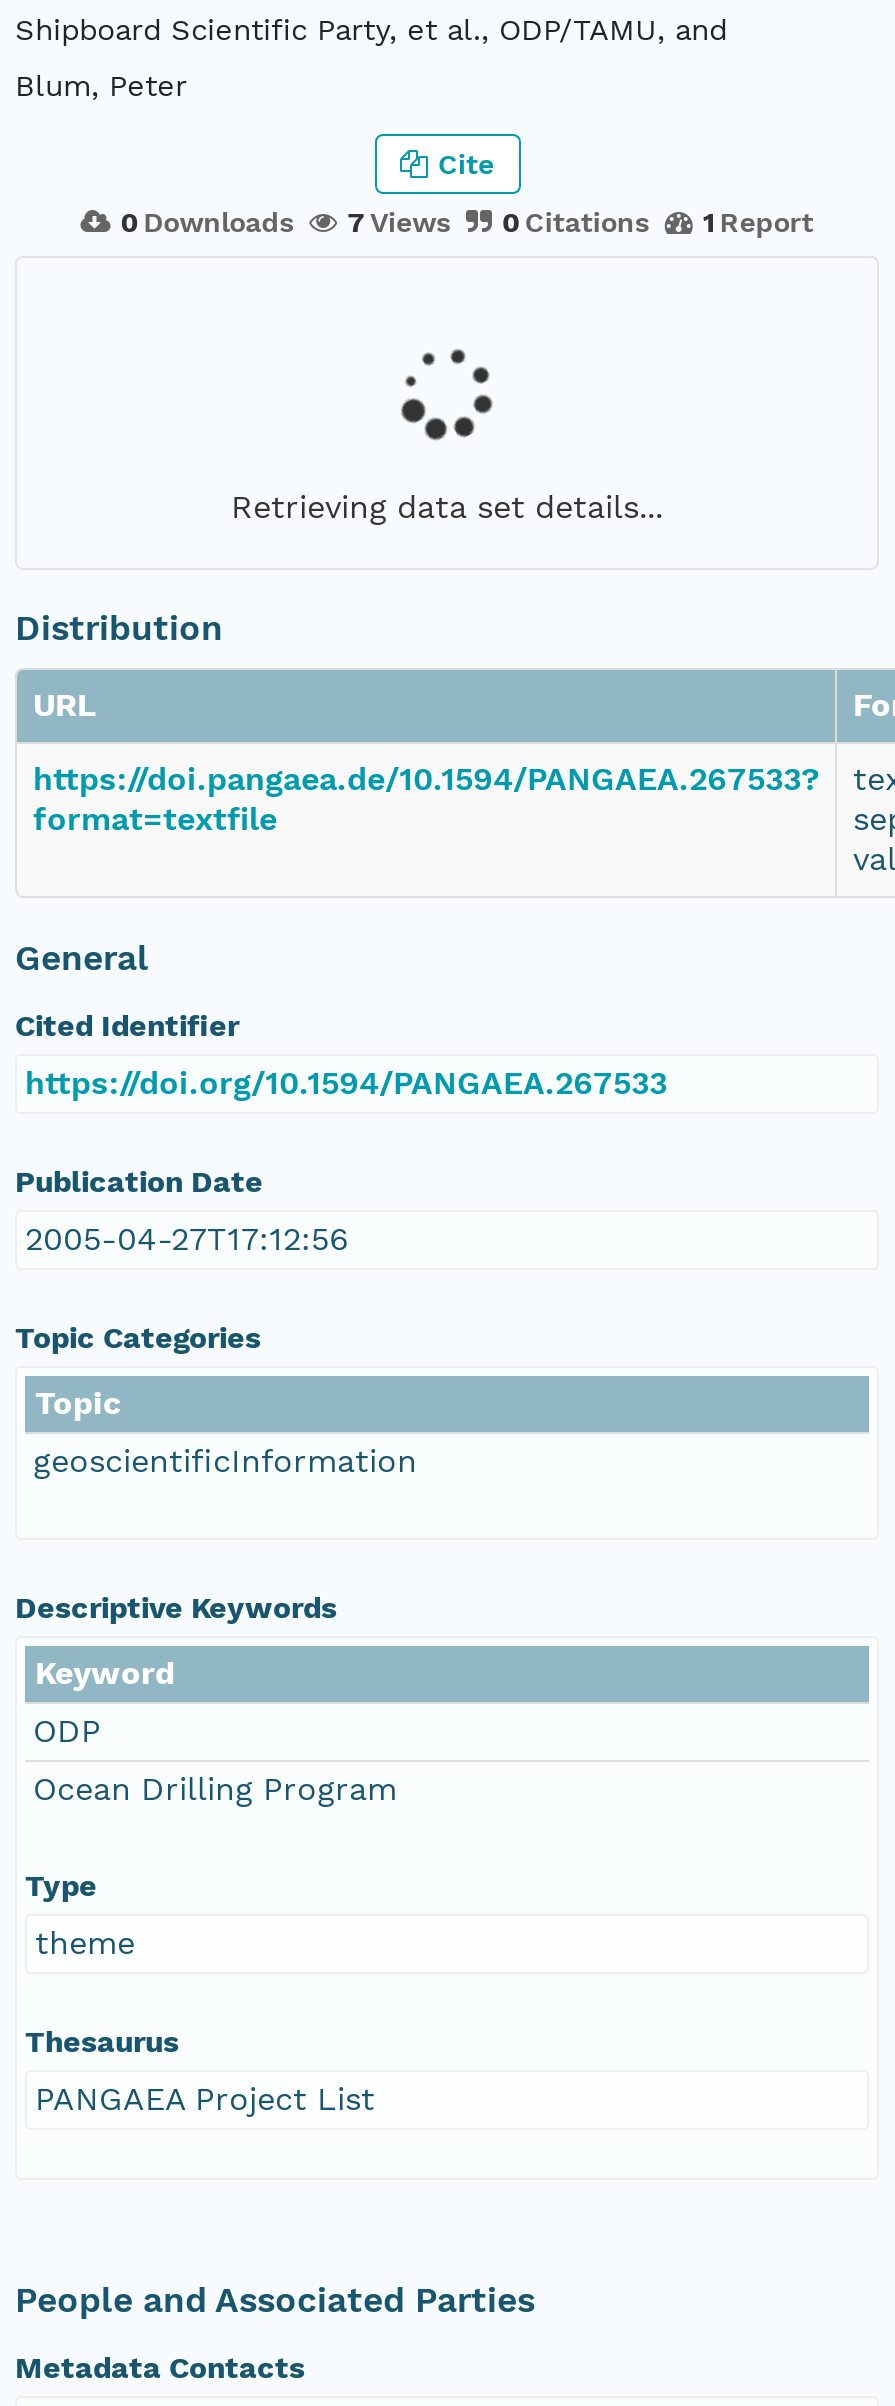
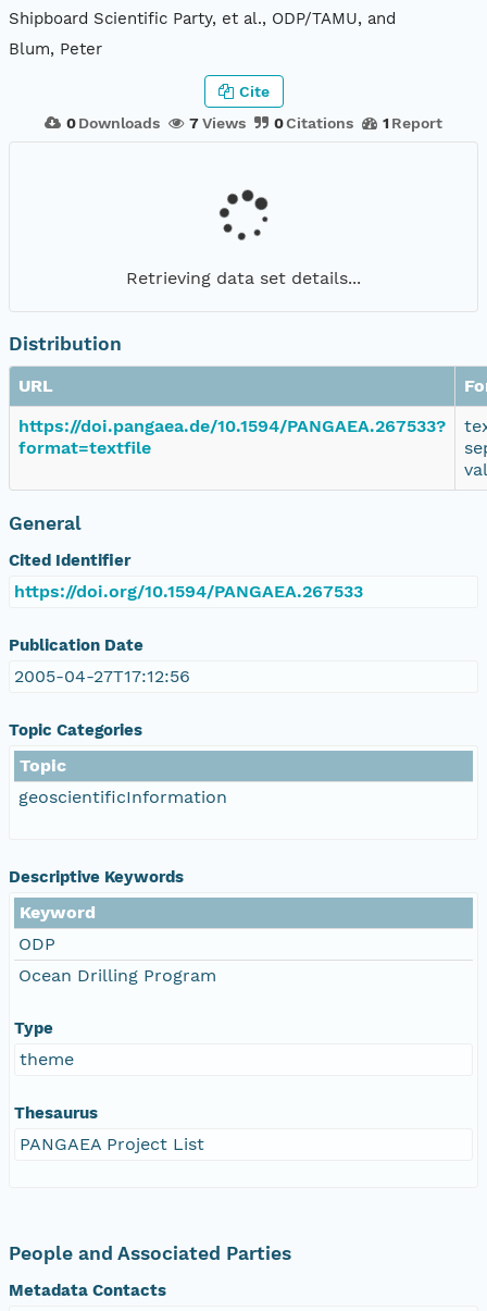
- [image]
+ [image]
